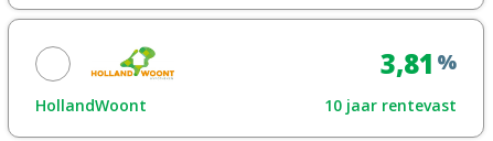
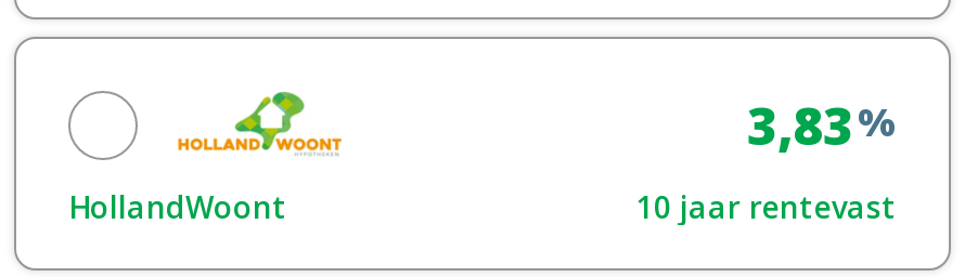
- 3,81 %
+ 3,83 %
